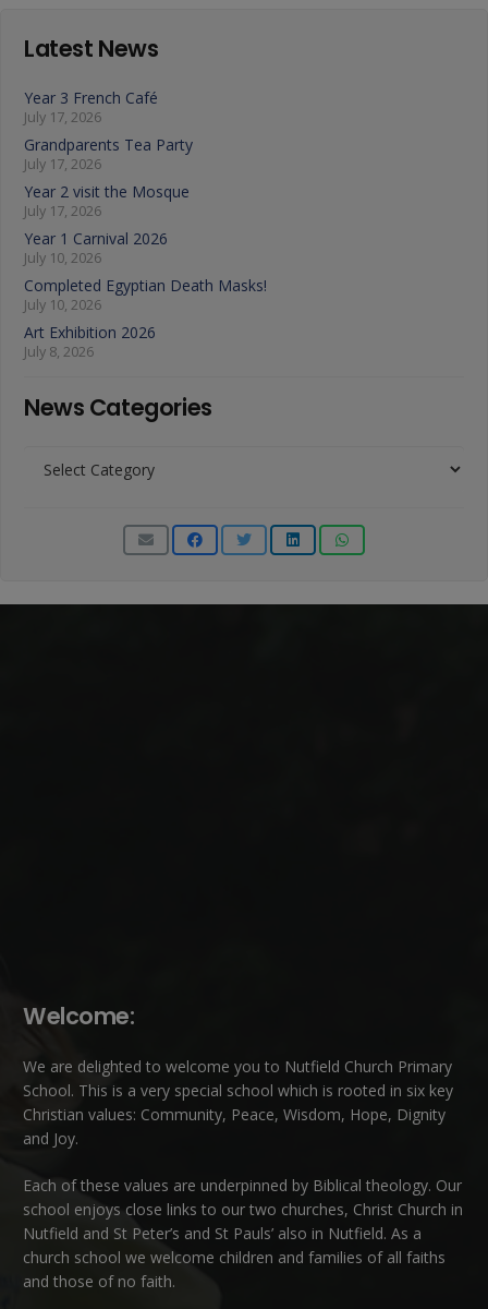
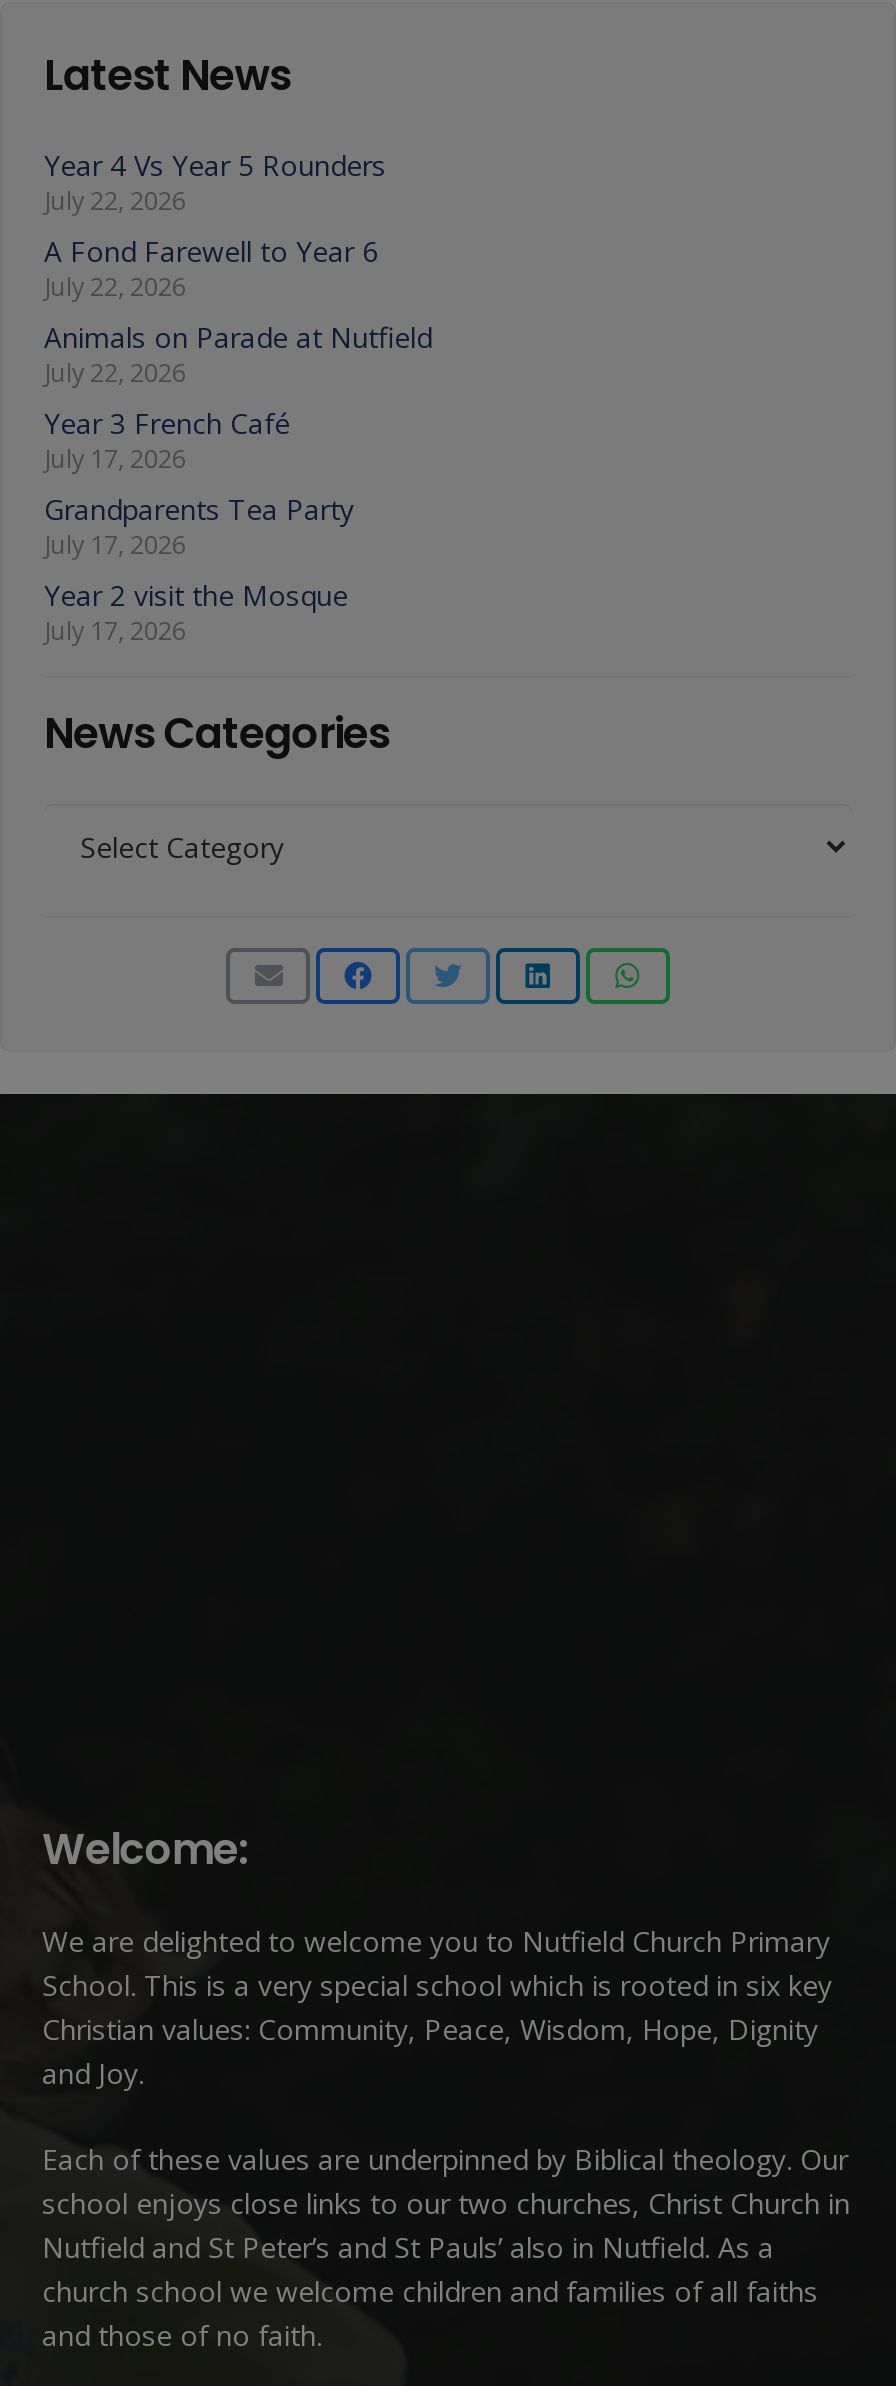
+ Year 4 Vs Year 5 Rounders
+ July 22, 2026
+ A Fond Farewell to Year 6
+ July 22, 2026
+ Animals on Parade at Nutfield
+ July 22, 2026

moved down: Year 3 French Café | July 17, 2026 | Grandparents Tea Party | July 17, 2026 | Year 2 visit the Mosque | July 17, 2026

- Year 1 Carnival 2026
- July 10, 2026
- Completed Egyptian Death Masks!
- July 10, 2026
- Art Exhibition 2026
- July 8, 2026
